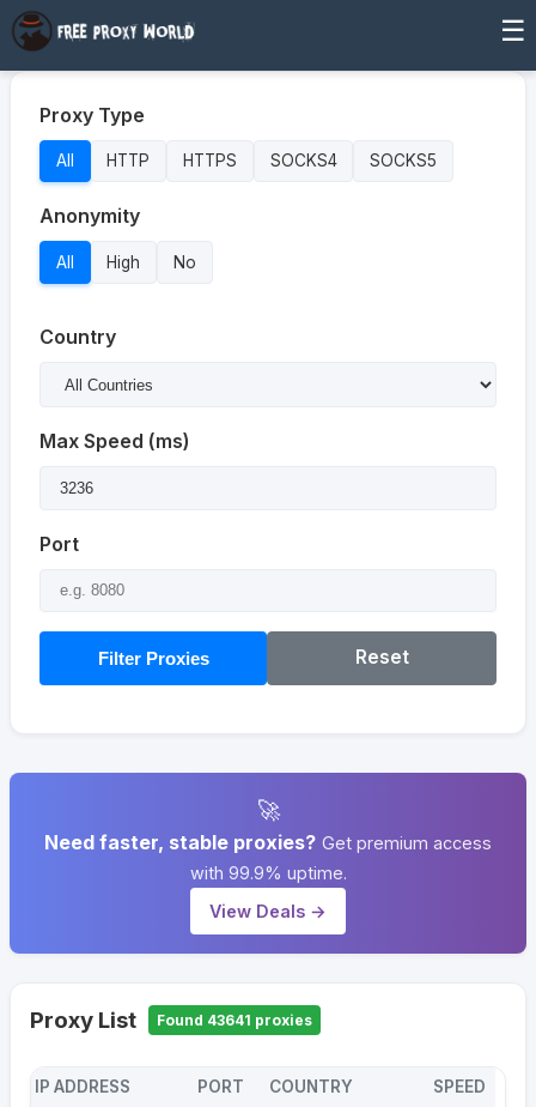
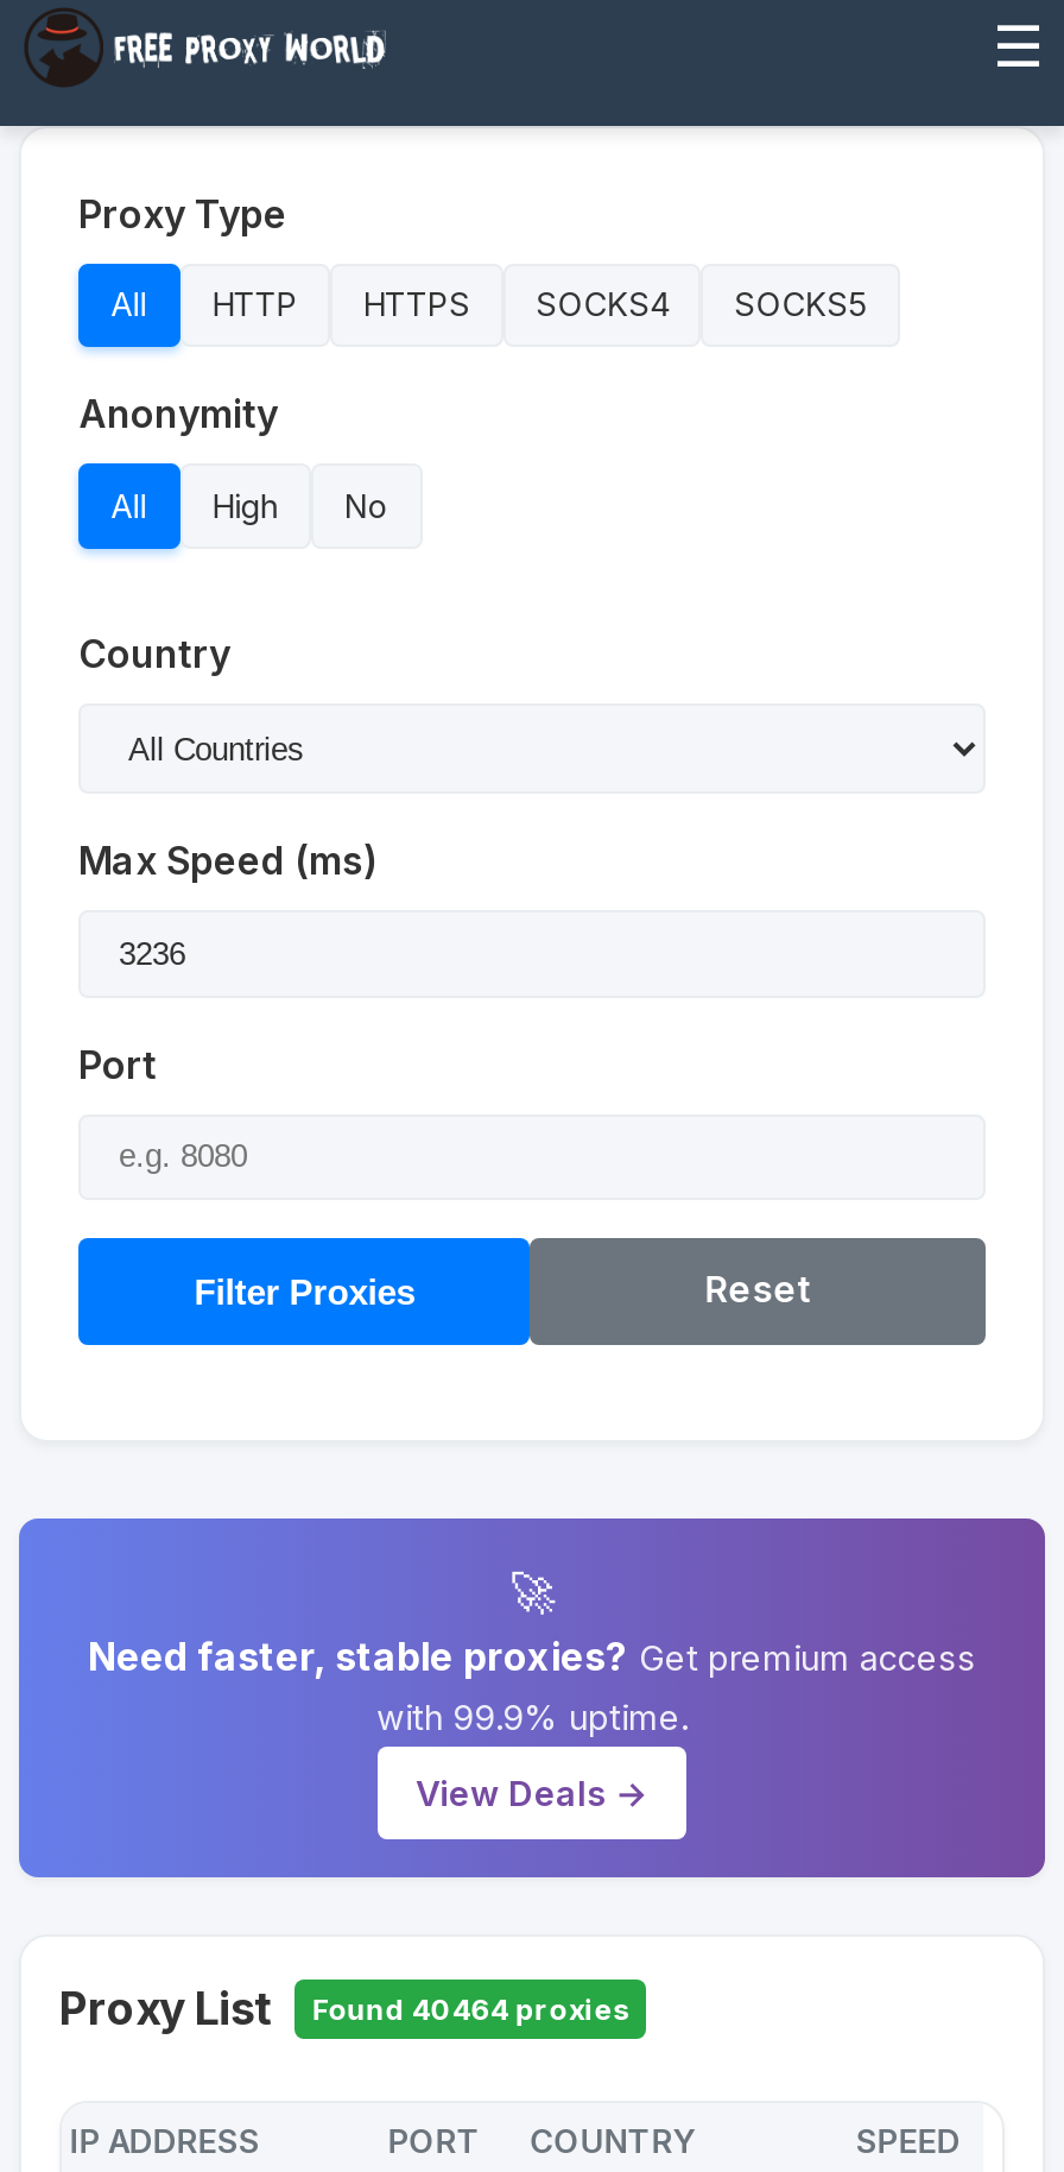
- Found 43641 proxies
+ Found 40464 proxies
